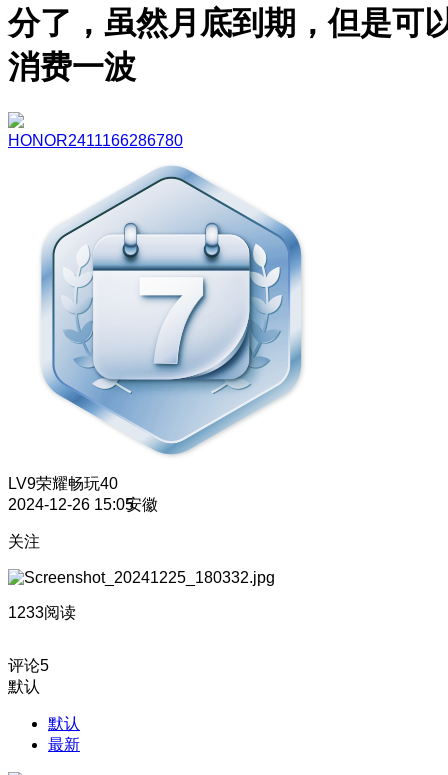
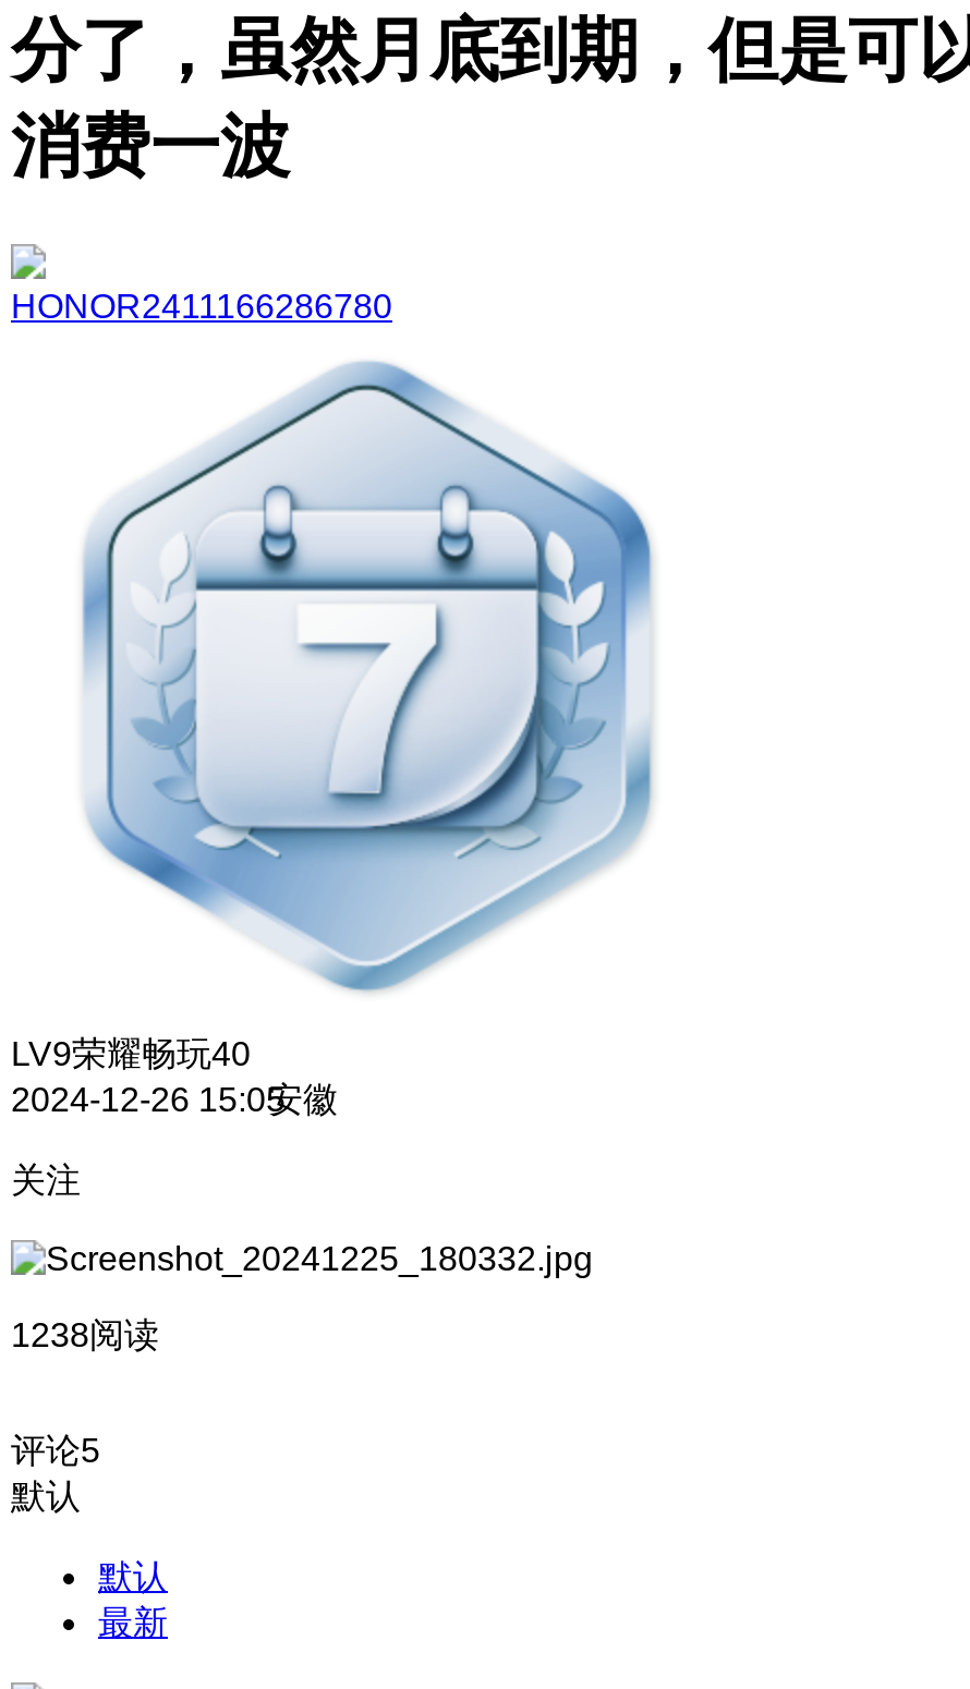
- 1233阅读
+ 1238阅读
